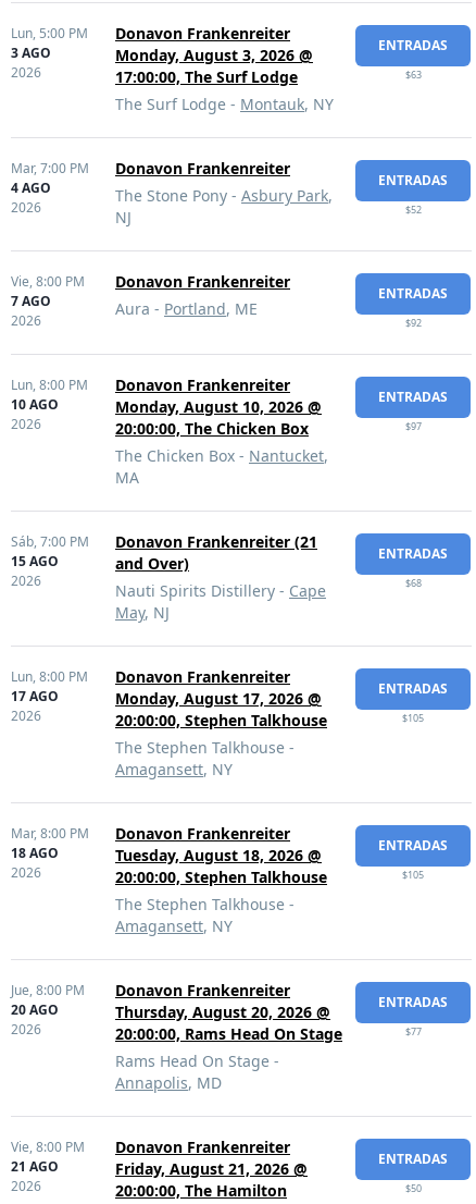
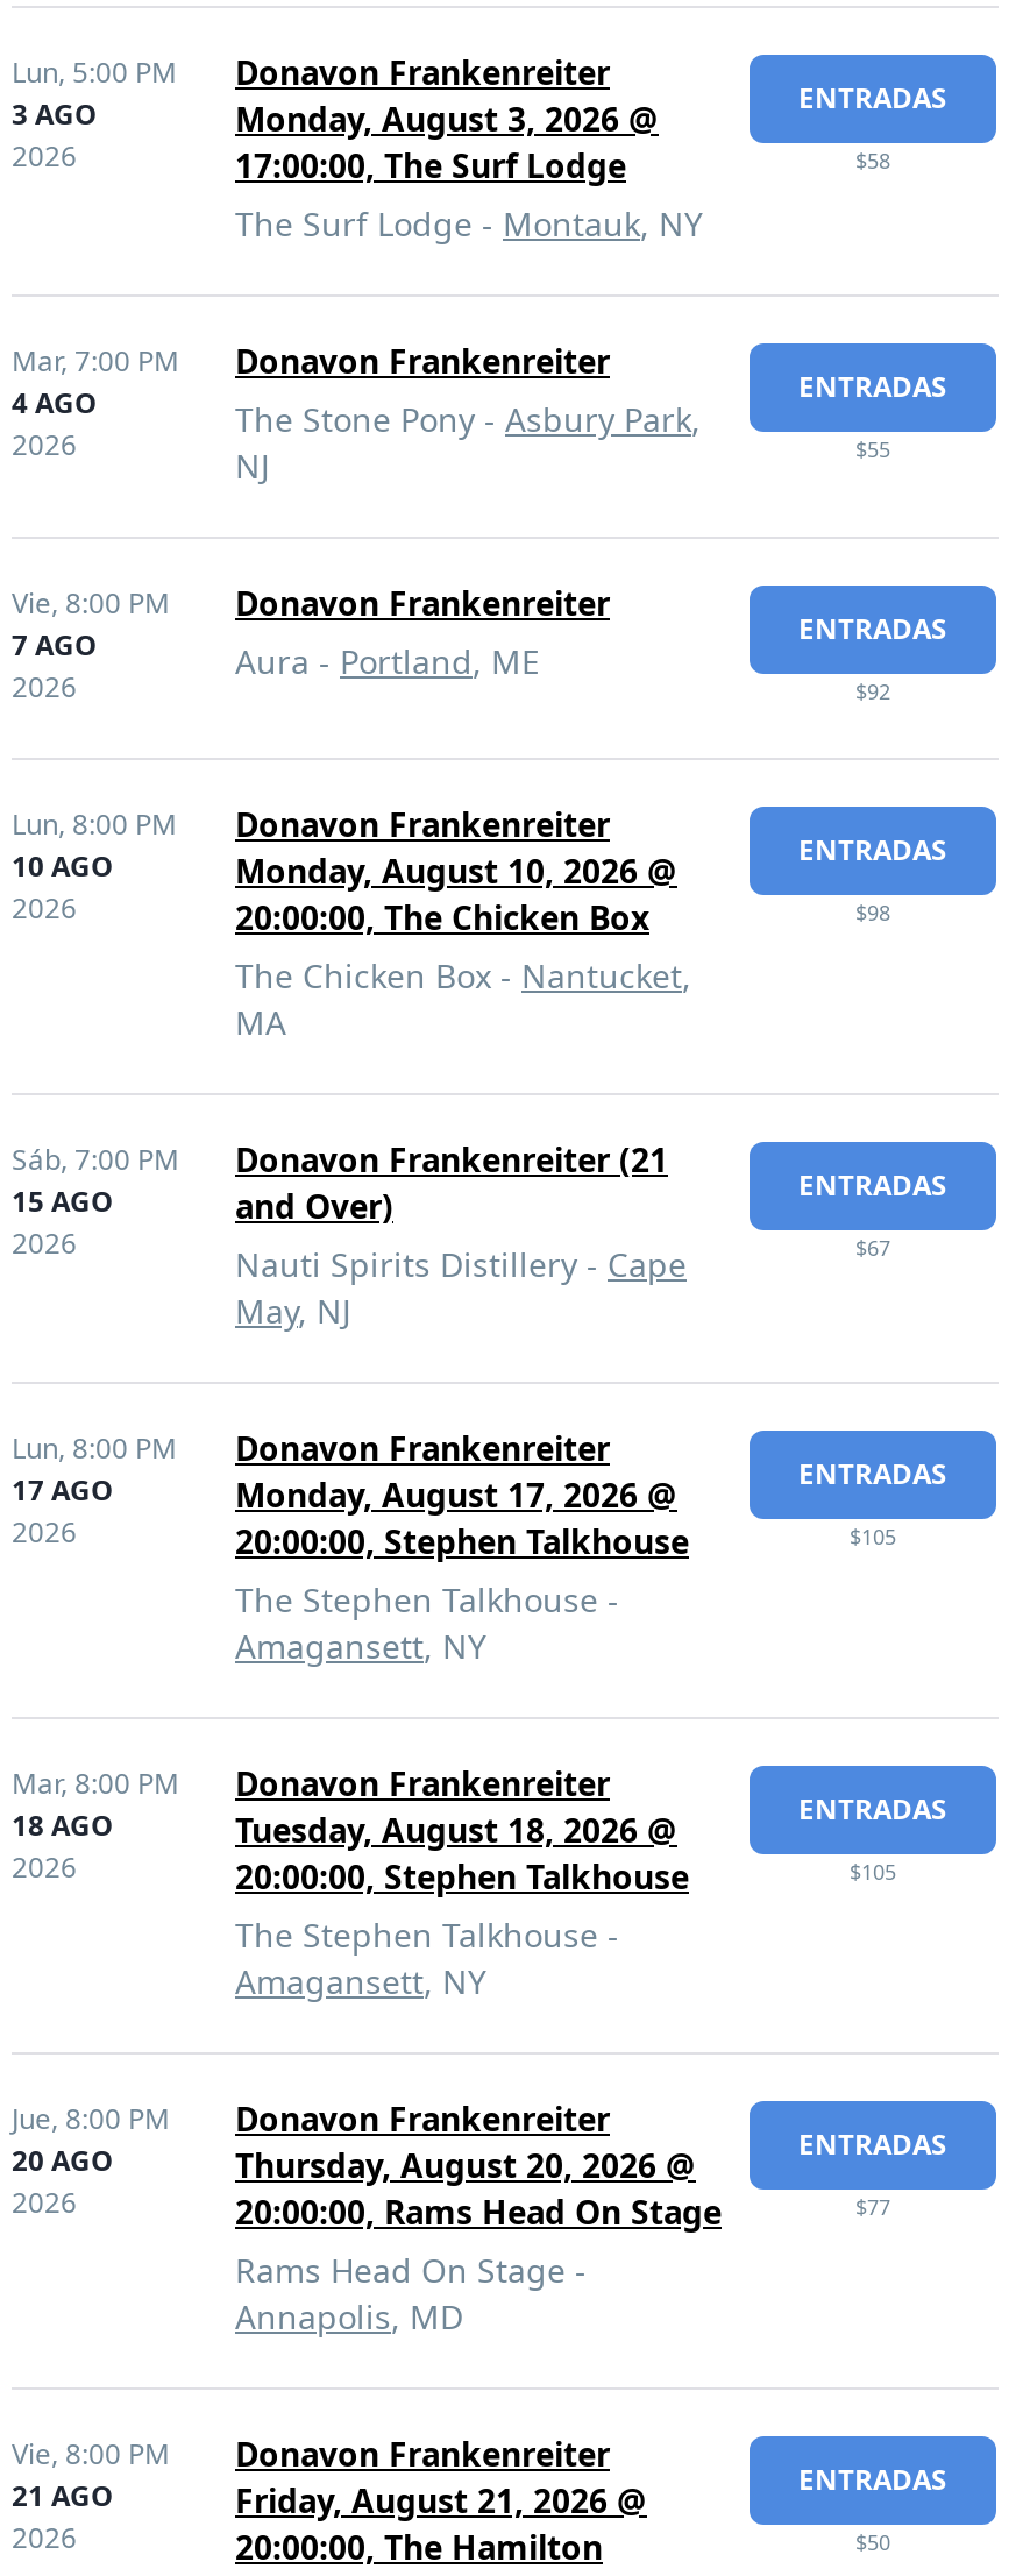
- $63
+ $58

- $52
+ $55

- $97
+ $98

- $68
+ $67
